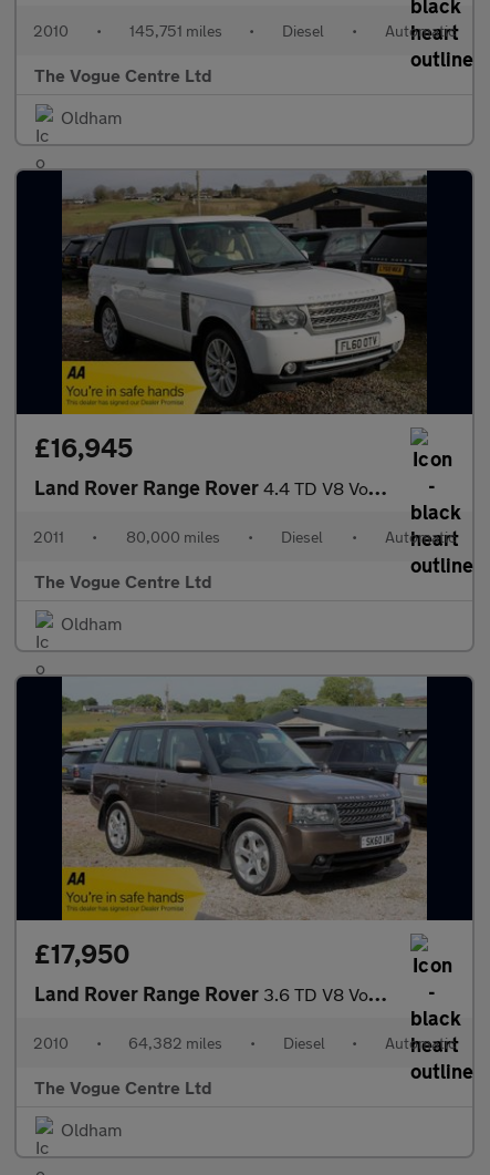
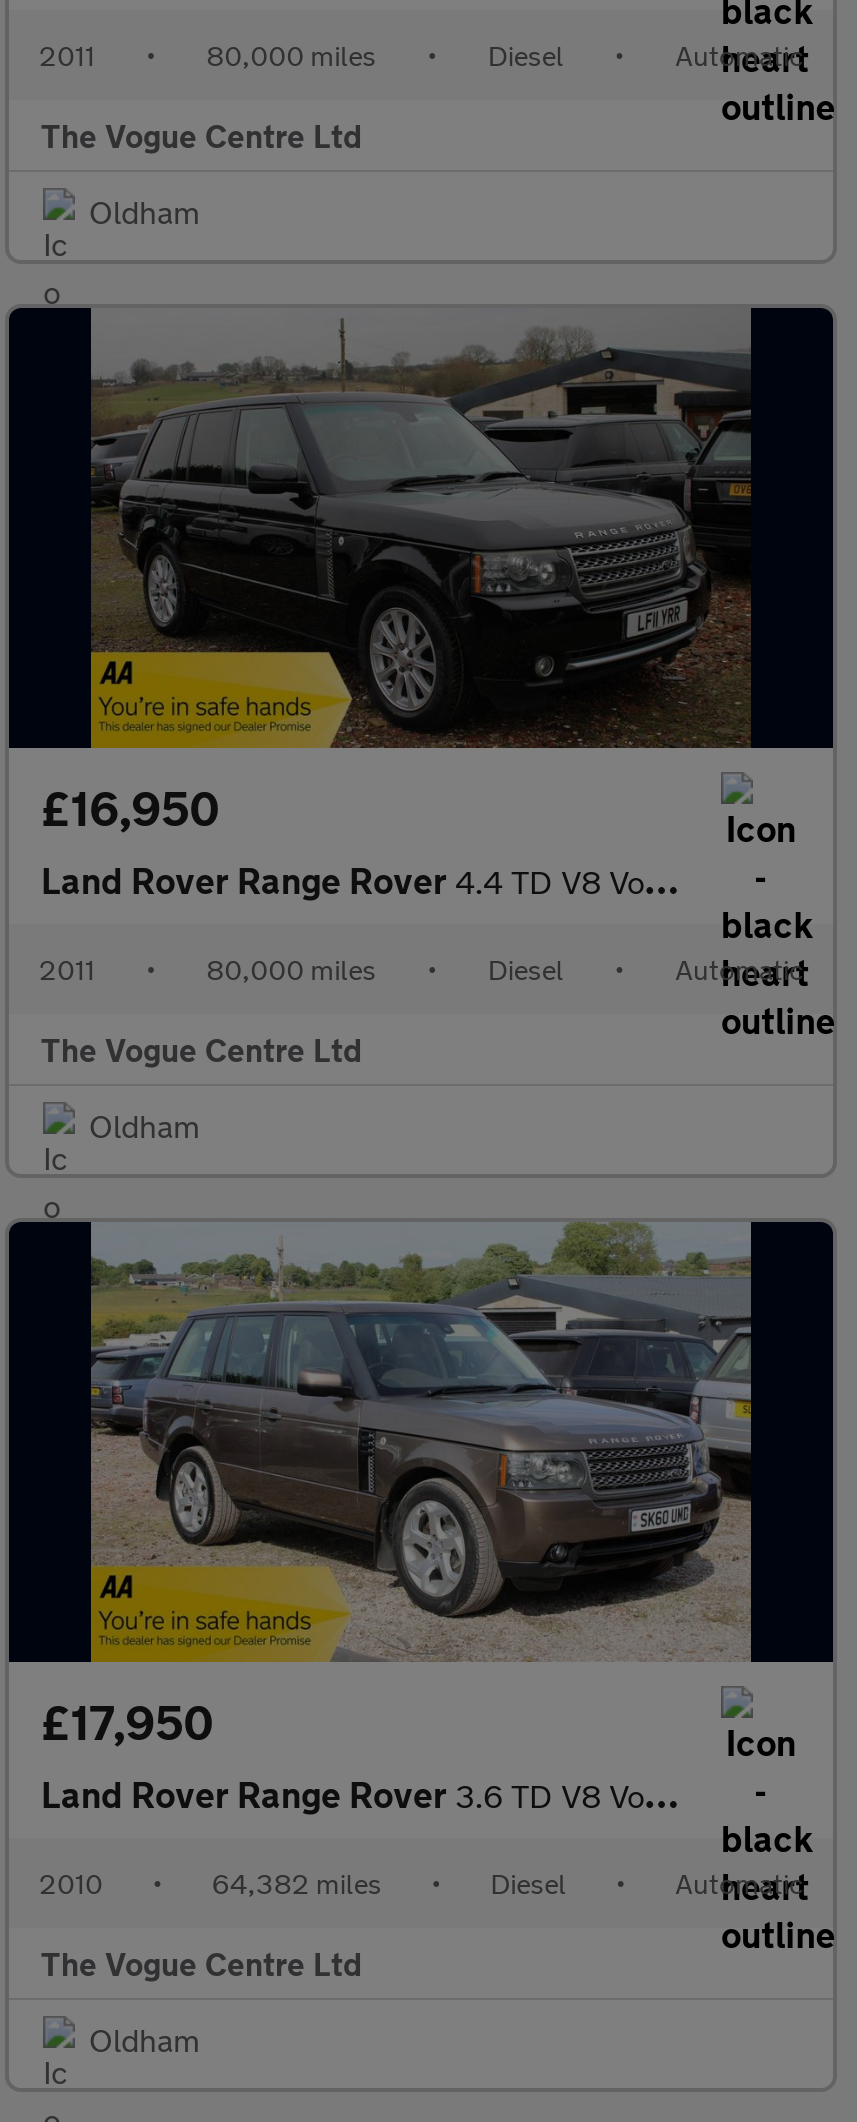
- 2010
+ 2011

- 145,751 miles
+ 80,000 miles

- [image]
- £16,945
+ [image]
+ £16,950
